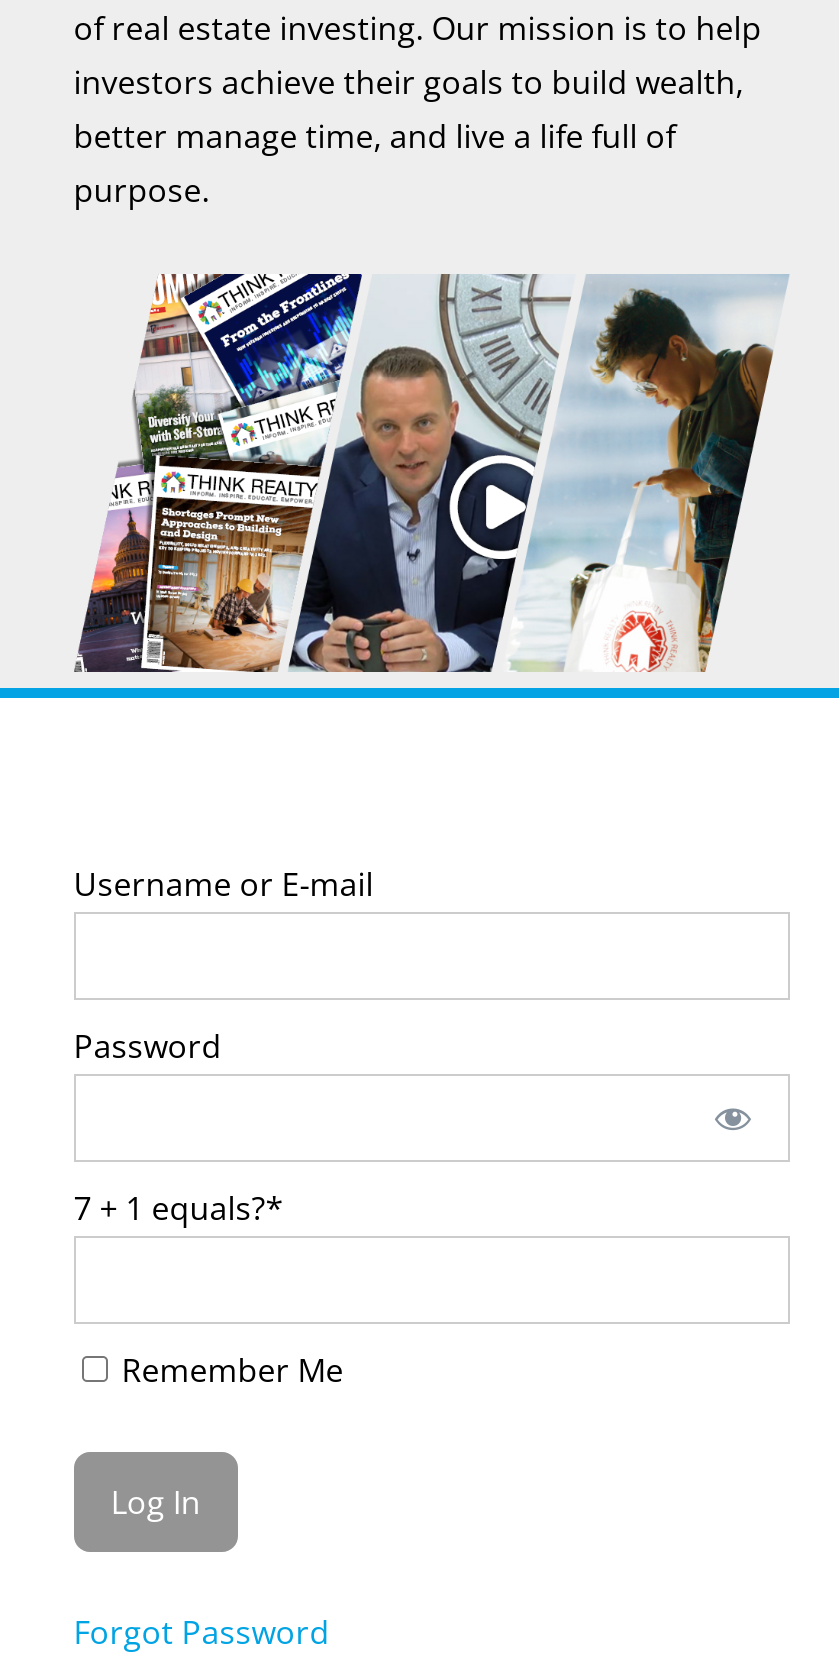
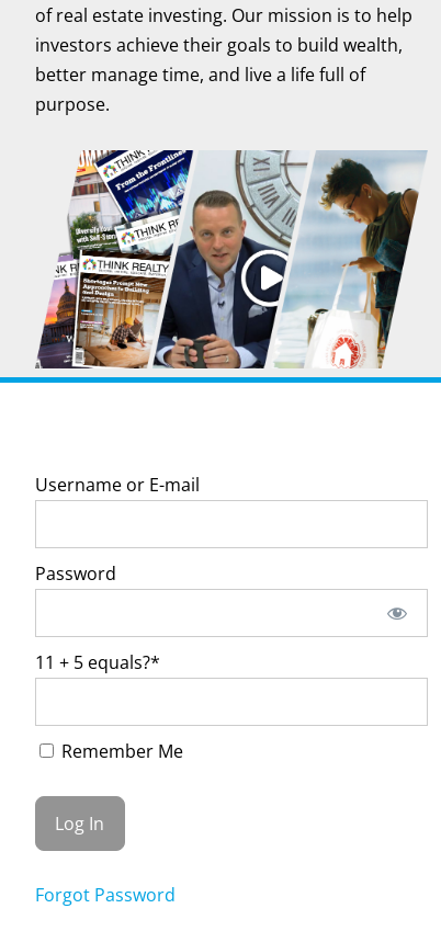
- 7 + 1 equals?*
+ 11 + 5 equals?*
